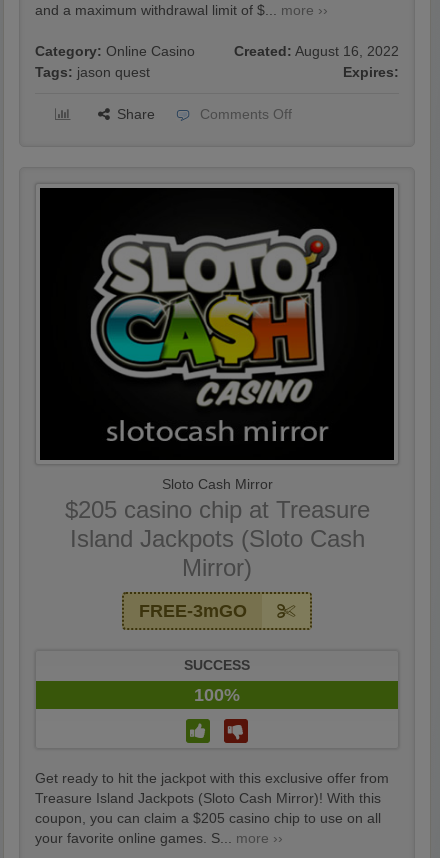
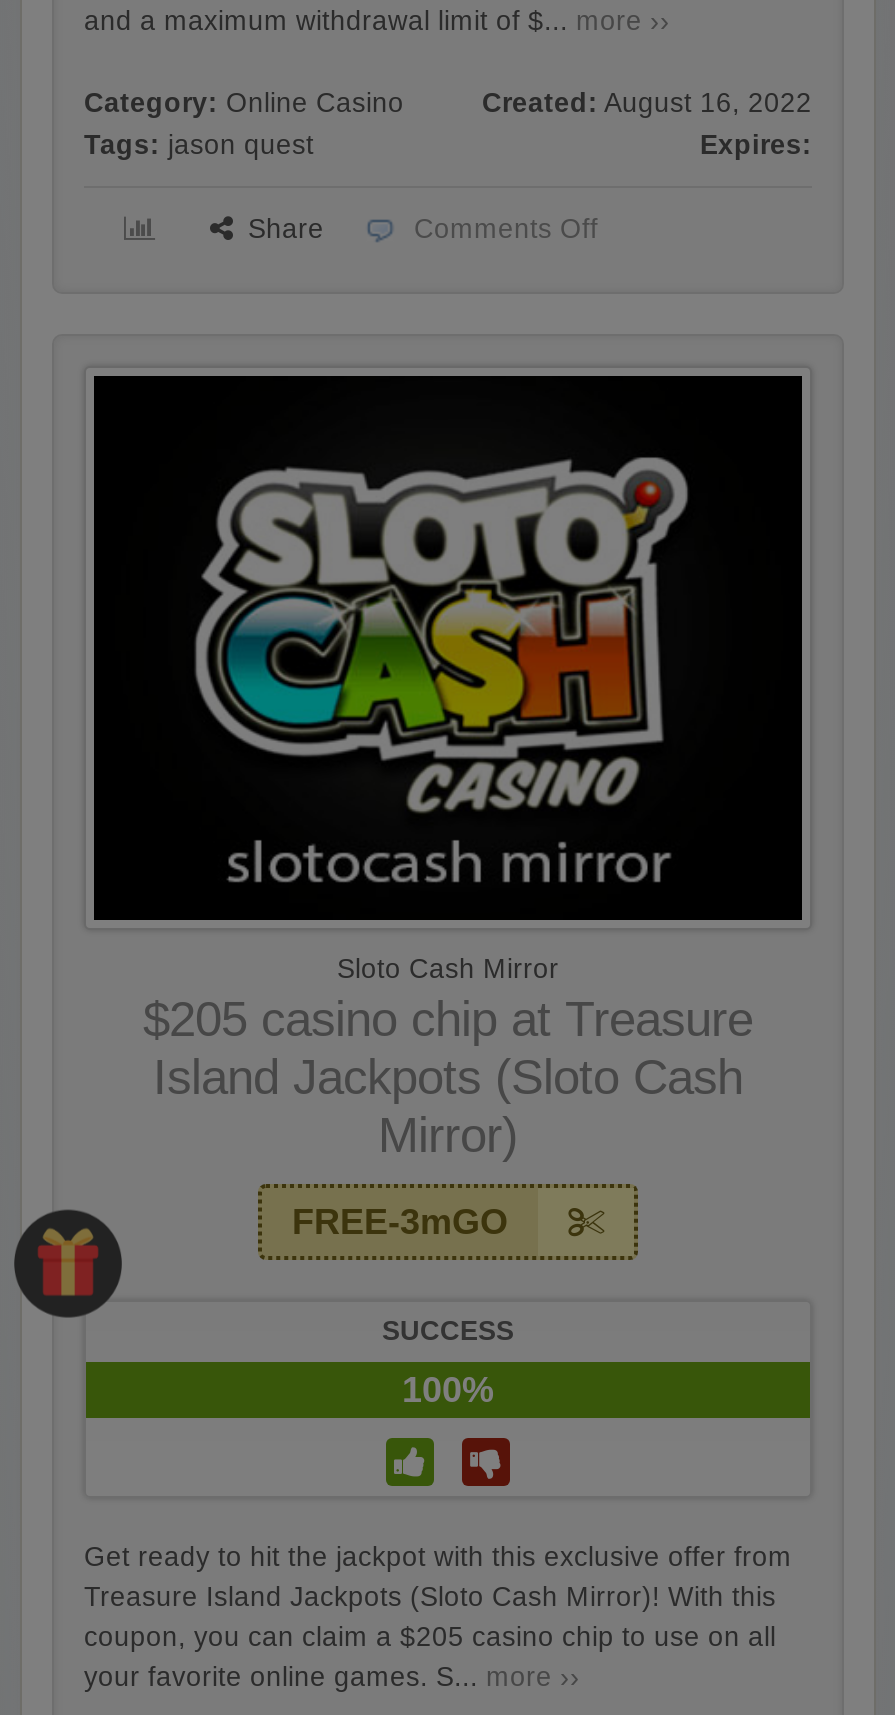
+ [image]
